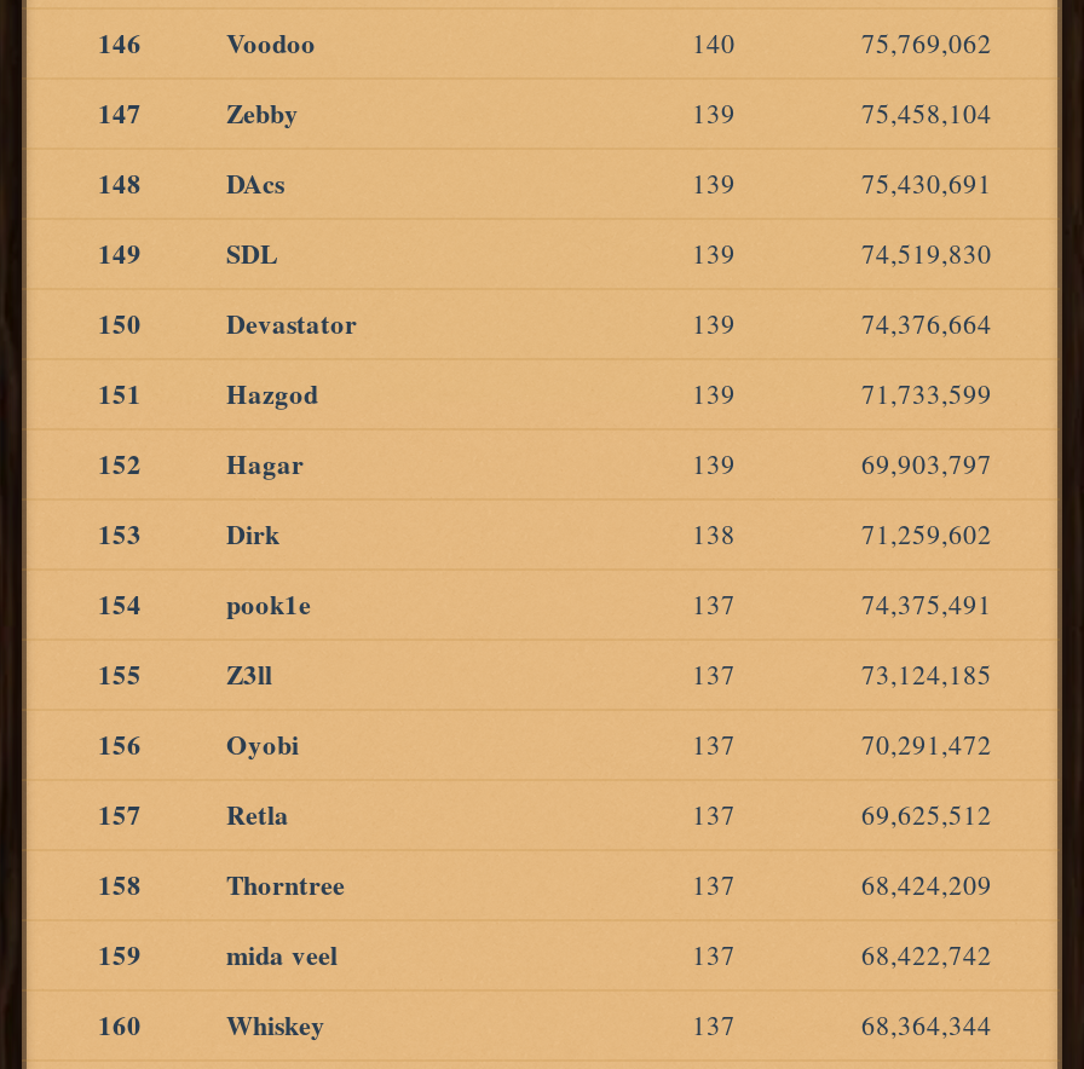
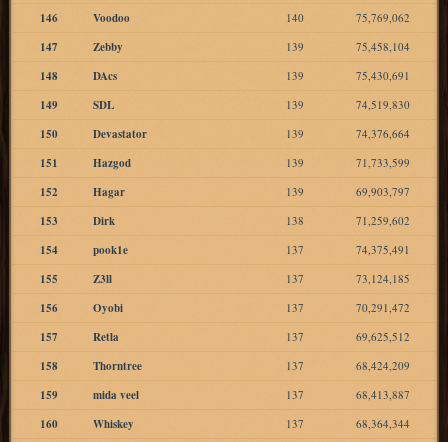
- 68,422,742
+ 68,413,887
